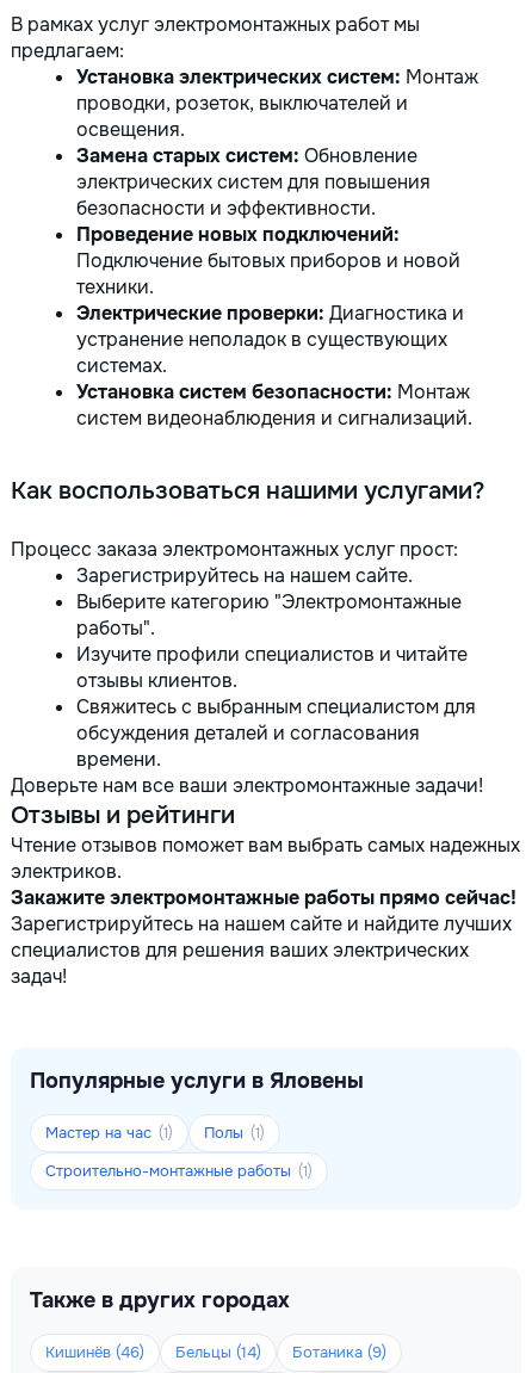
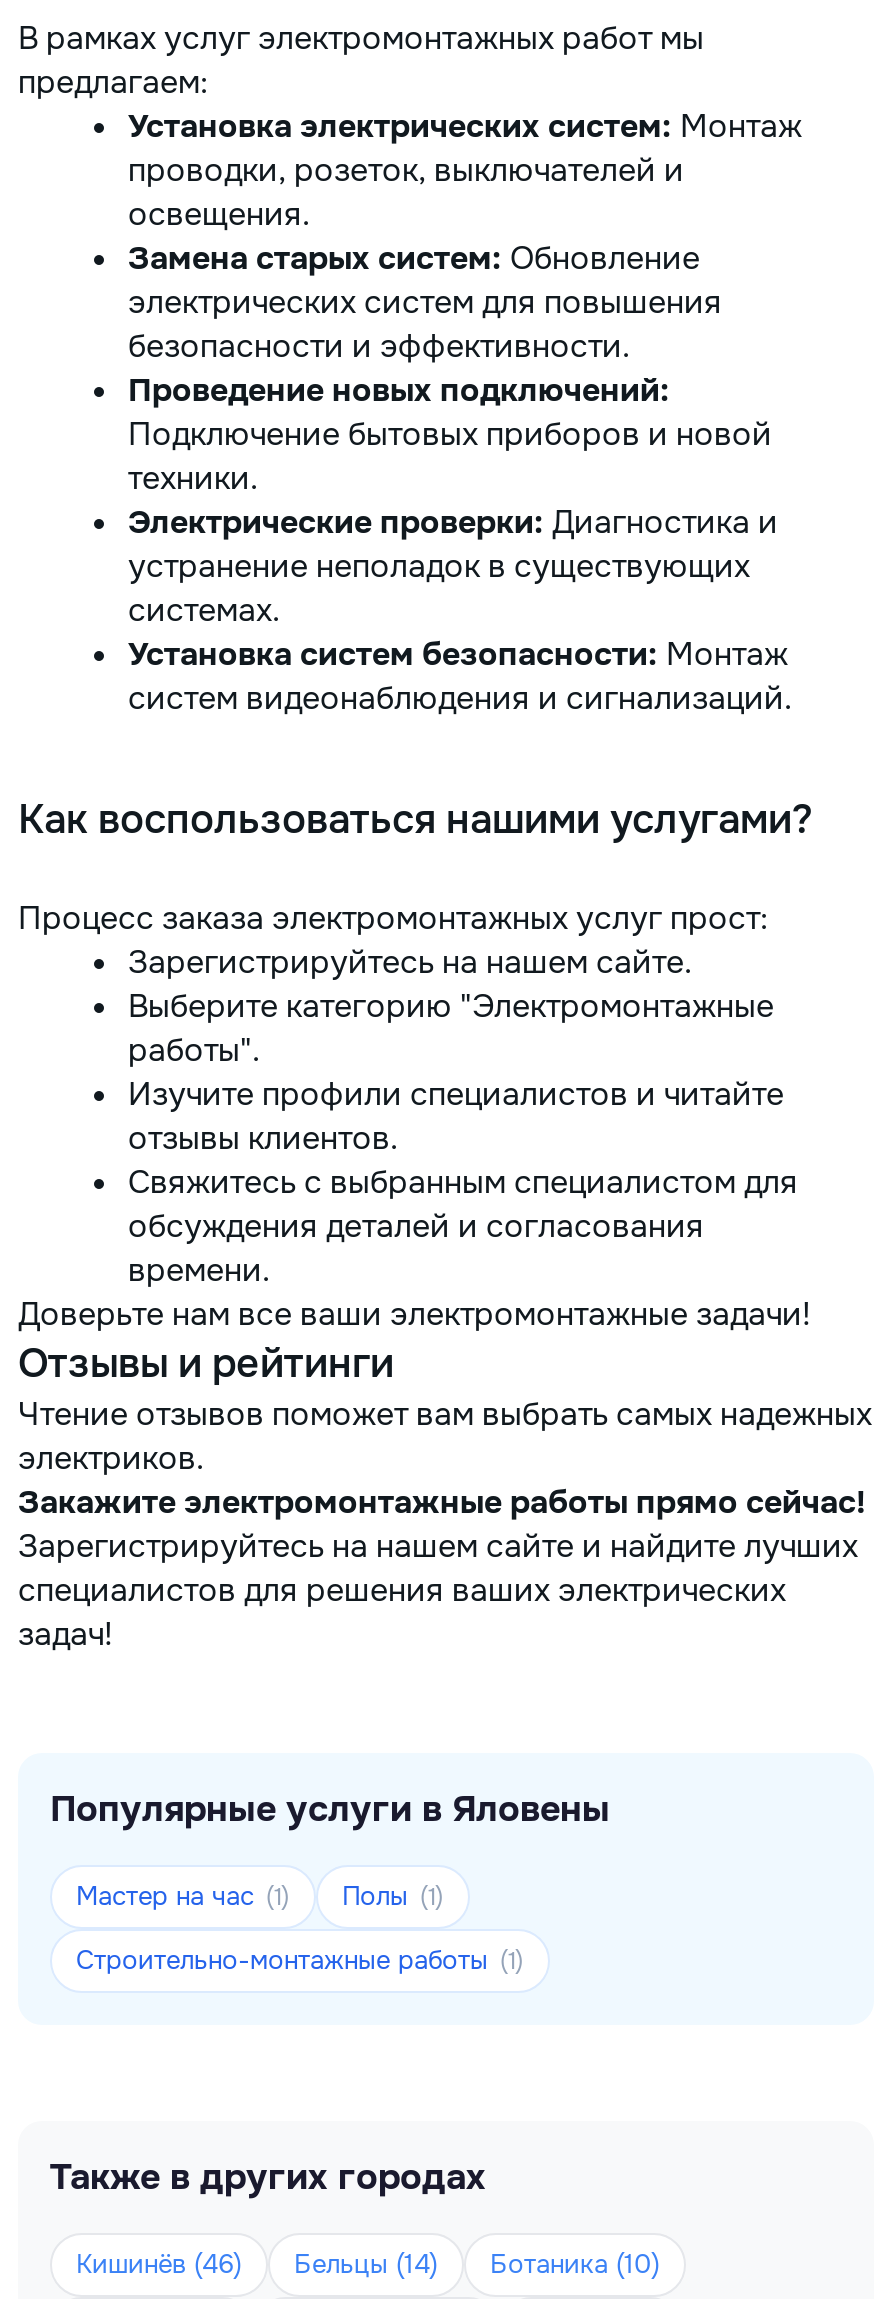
- Кишинёв (46) Бельцы (14) Ботаника (9)
+ Кишинёв (46) Бельцы (14) Ботаника (10)
